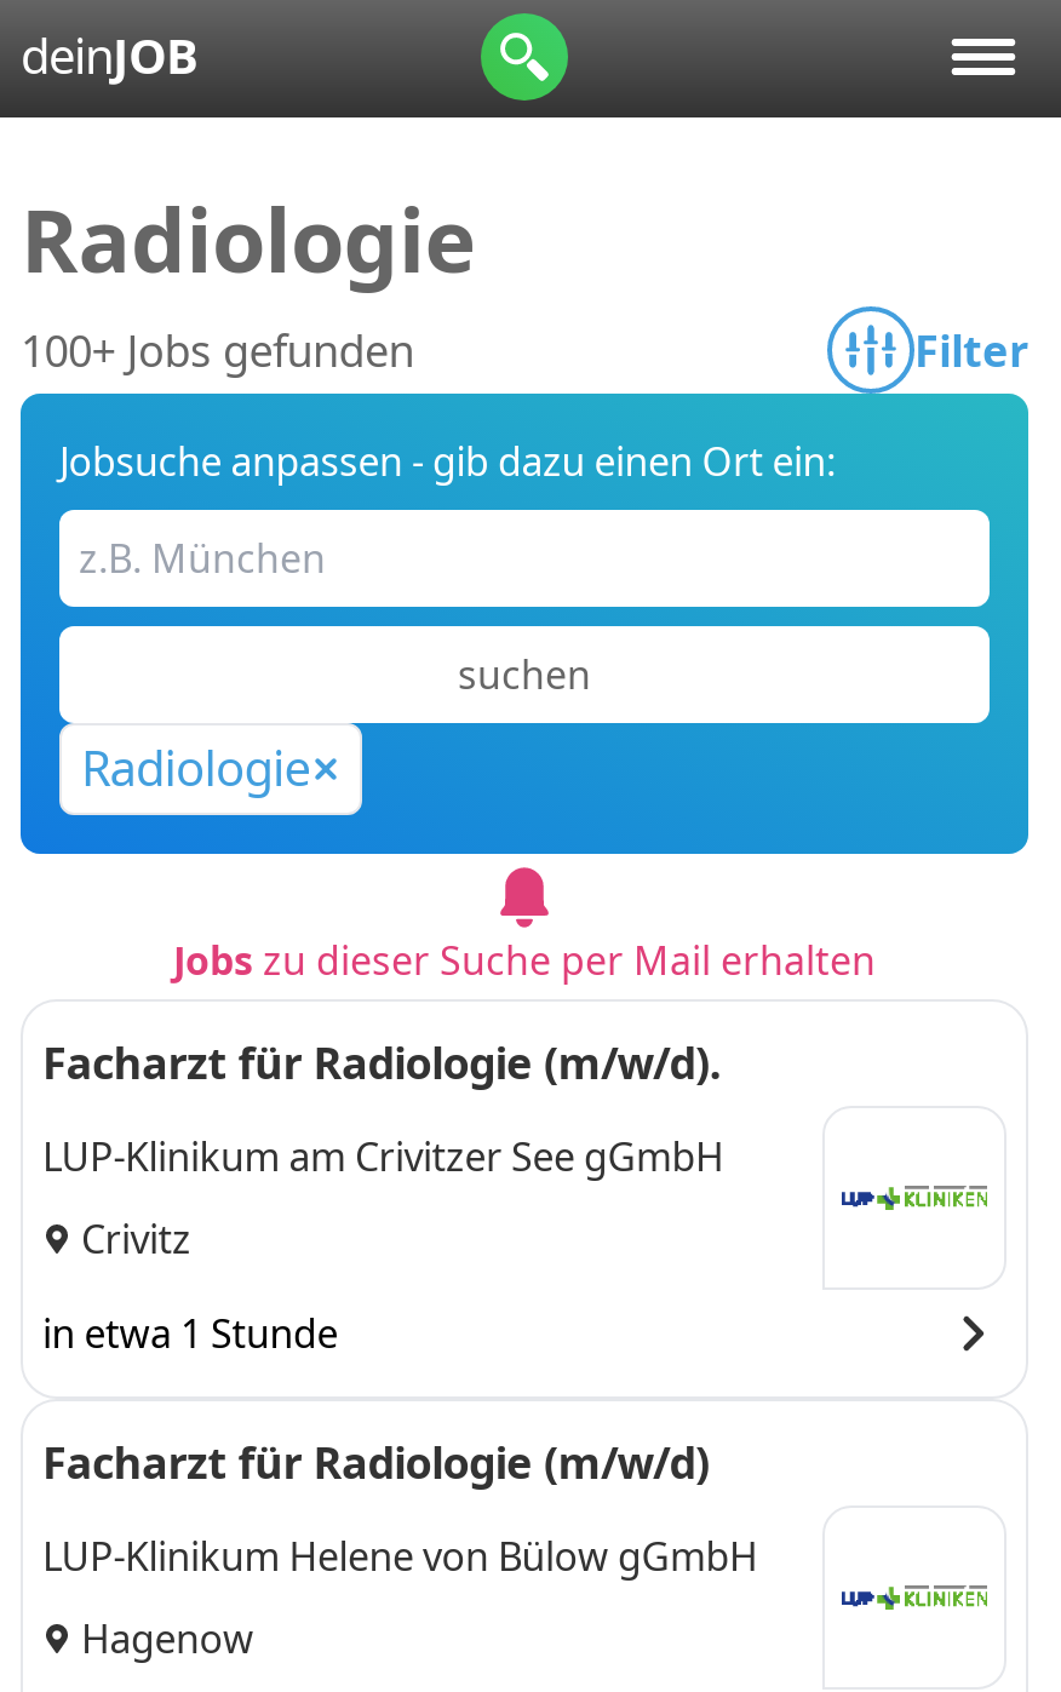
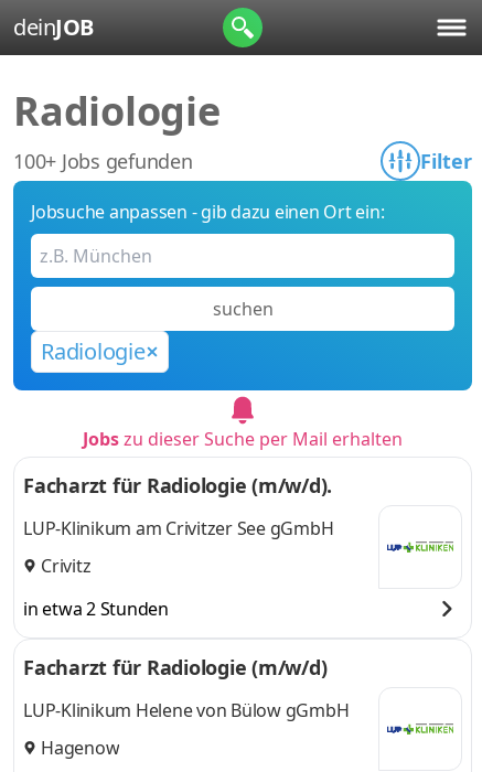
- in etwa 1 Stunde
+ in etwa 2 Stunden
